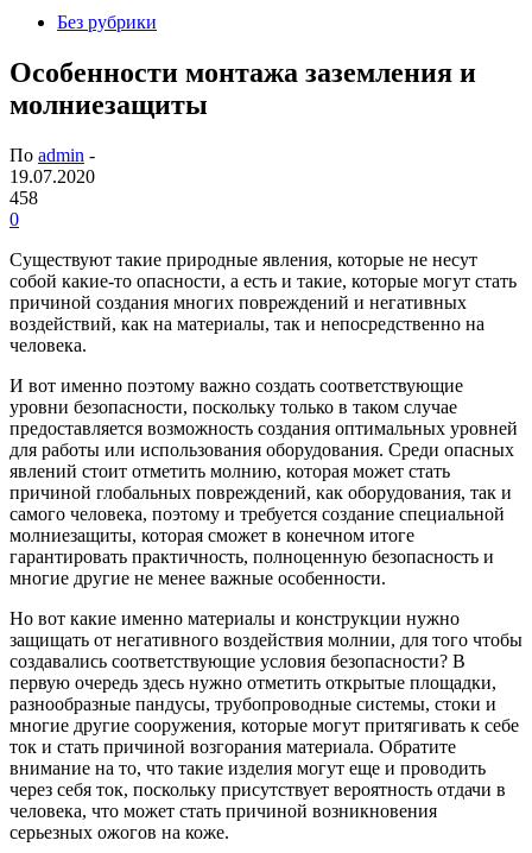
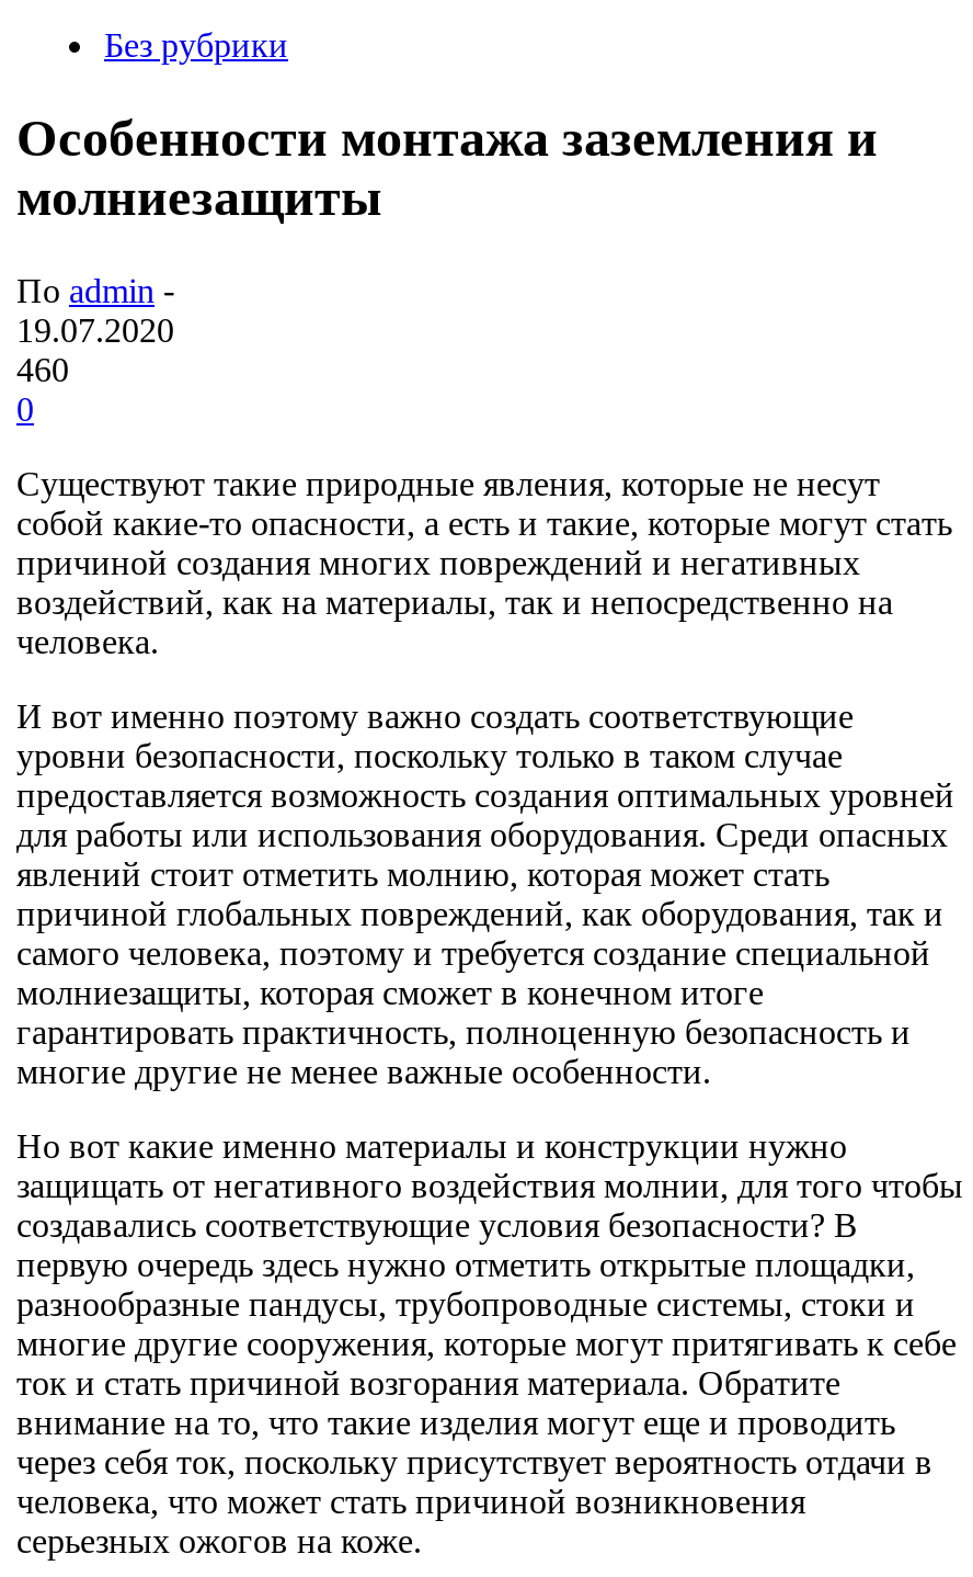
- 458
+ 460
